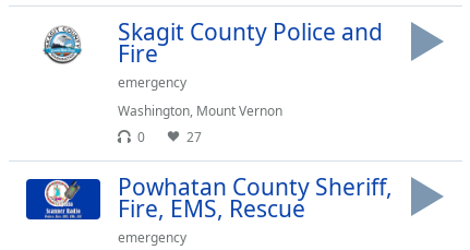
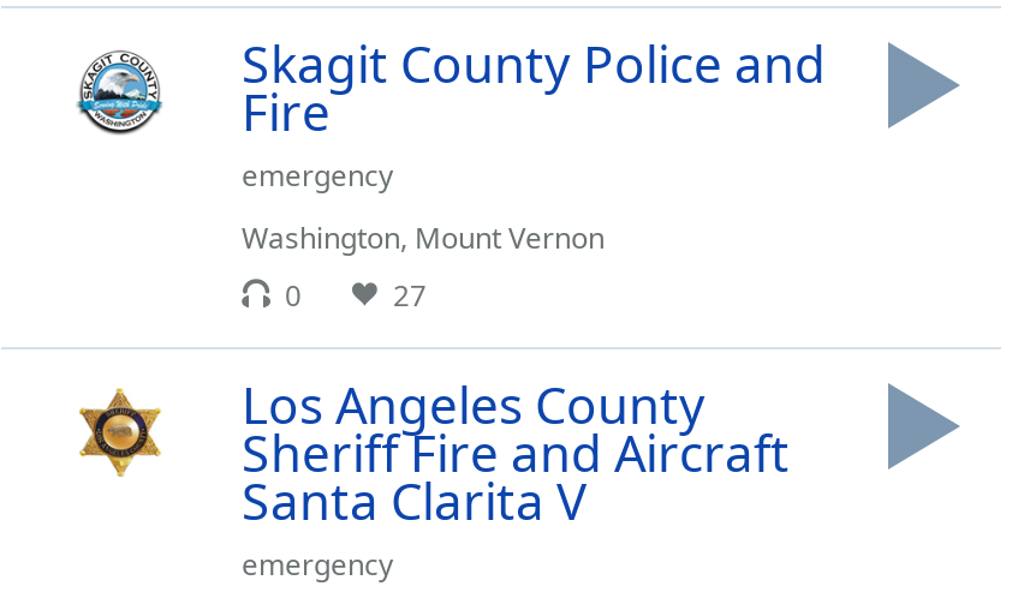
- [image]
- Powhatan County Sheriff,
- Fire, EMS, Rescue
+ [image]
+ Los Angeles County
+ Sheriff Fire and Aircraft
+ Santa Clarita V
